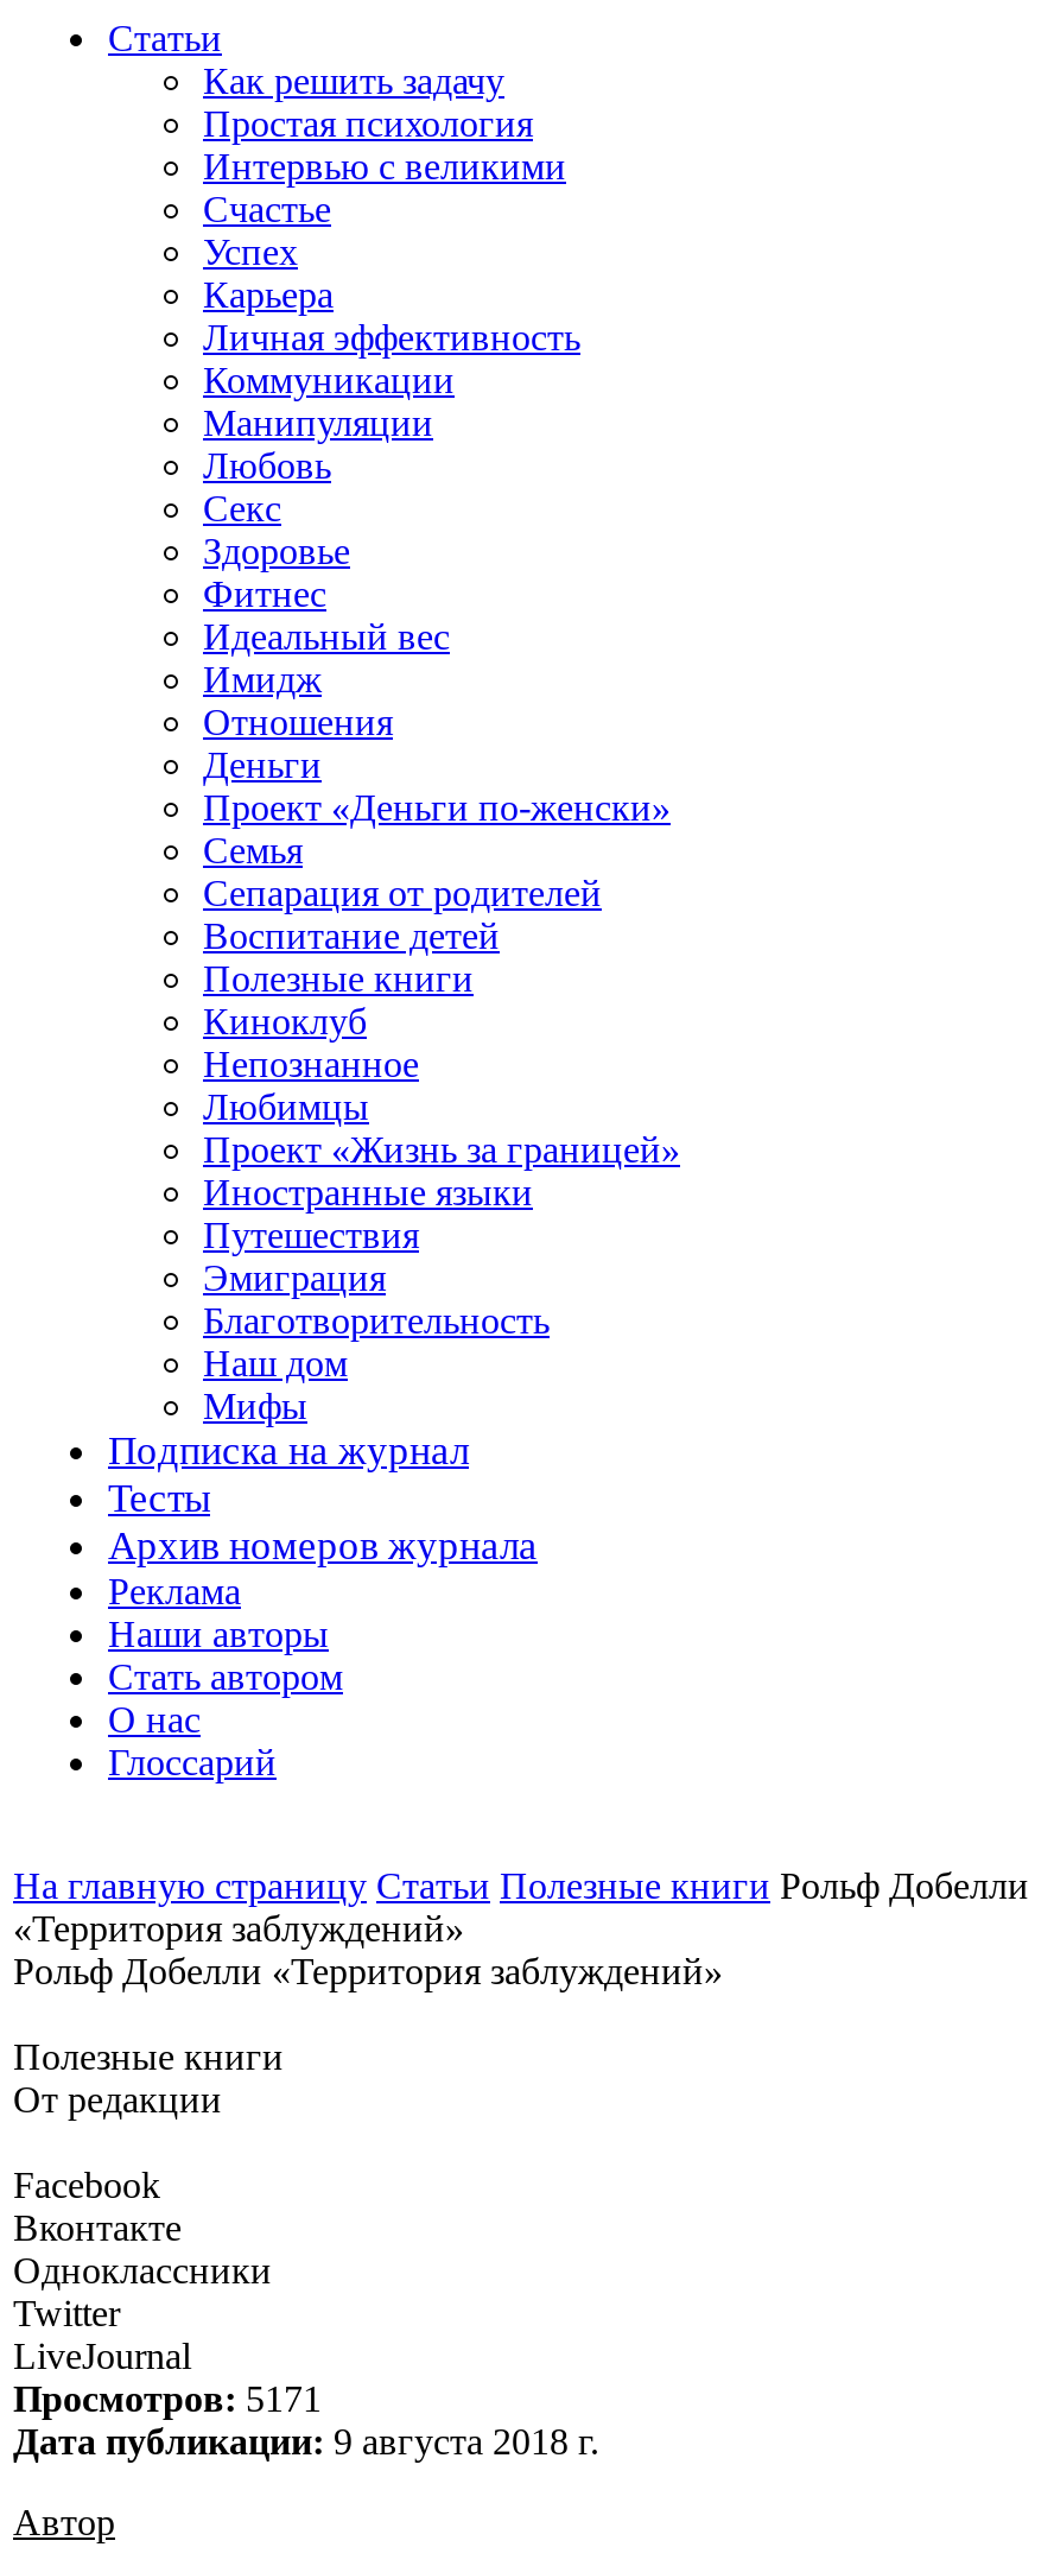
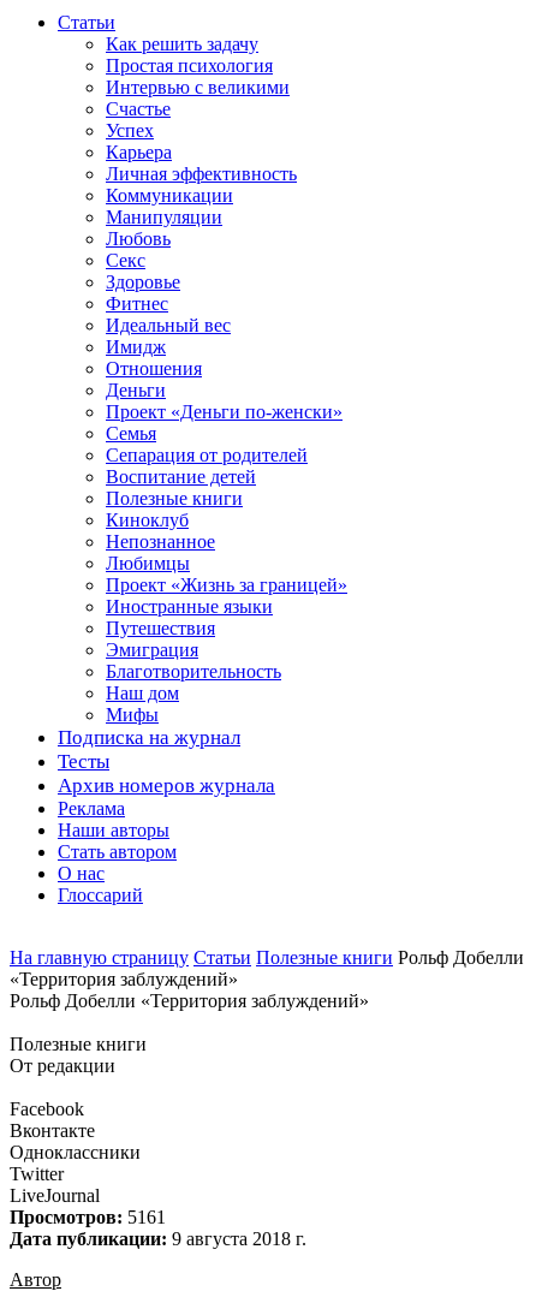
- Просмотров: 5171
+ Просмотров: 5161
